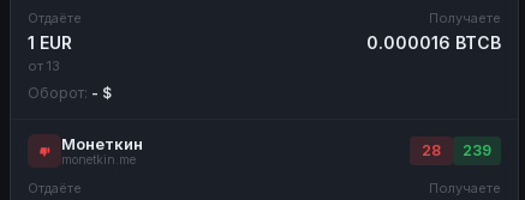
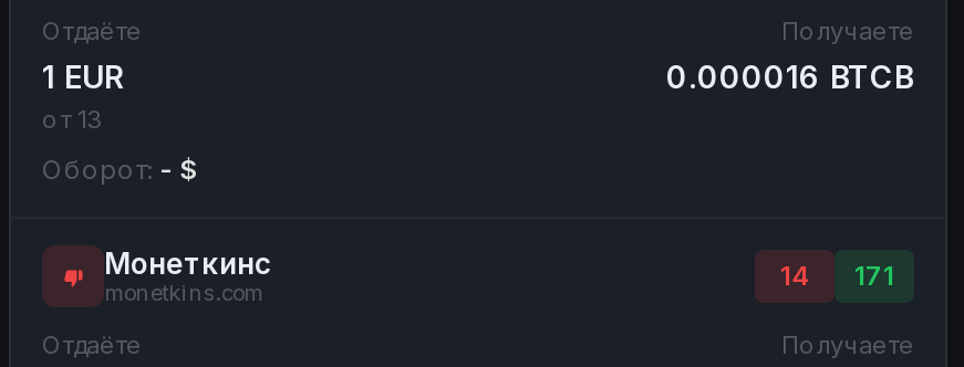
- Монеткин
- monetkin.me
+ Монеткинс
+ monetkins.com

- 28
- 239
+ 14
+ 171
